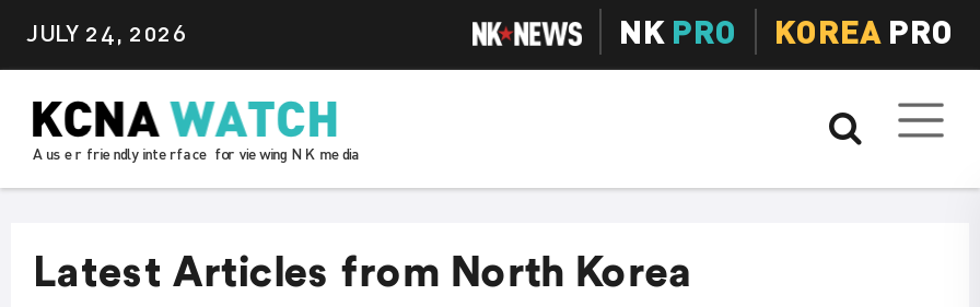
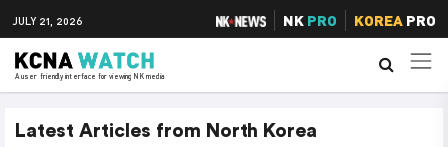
- JULY 24, 2026
+ JULY 21, 2026
